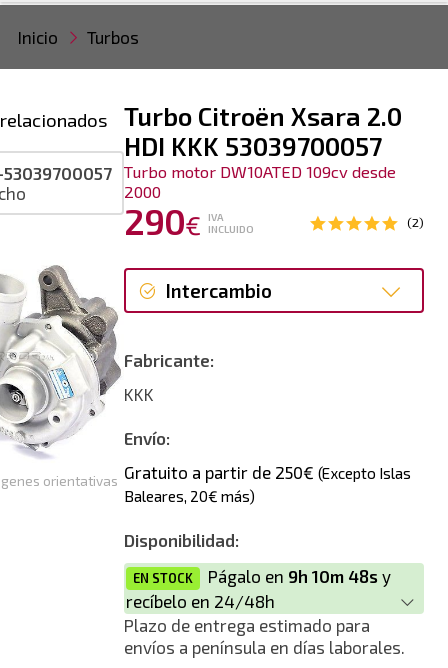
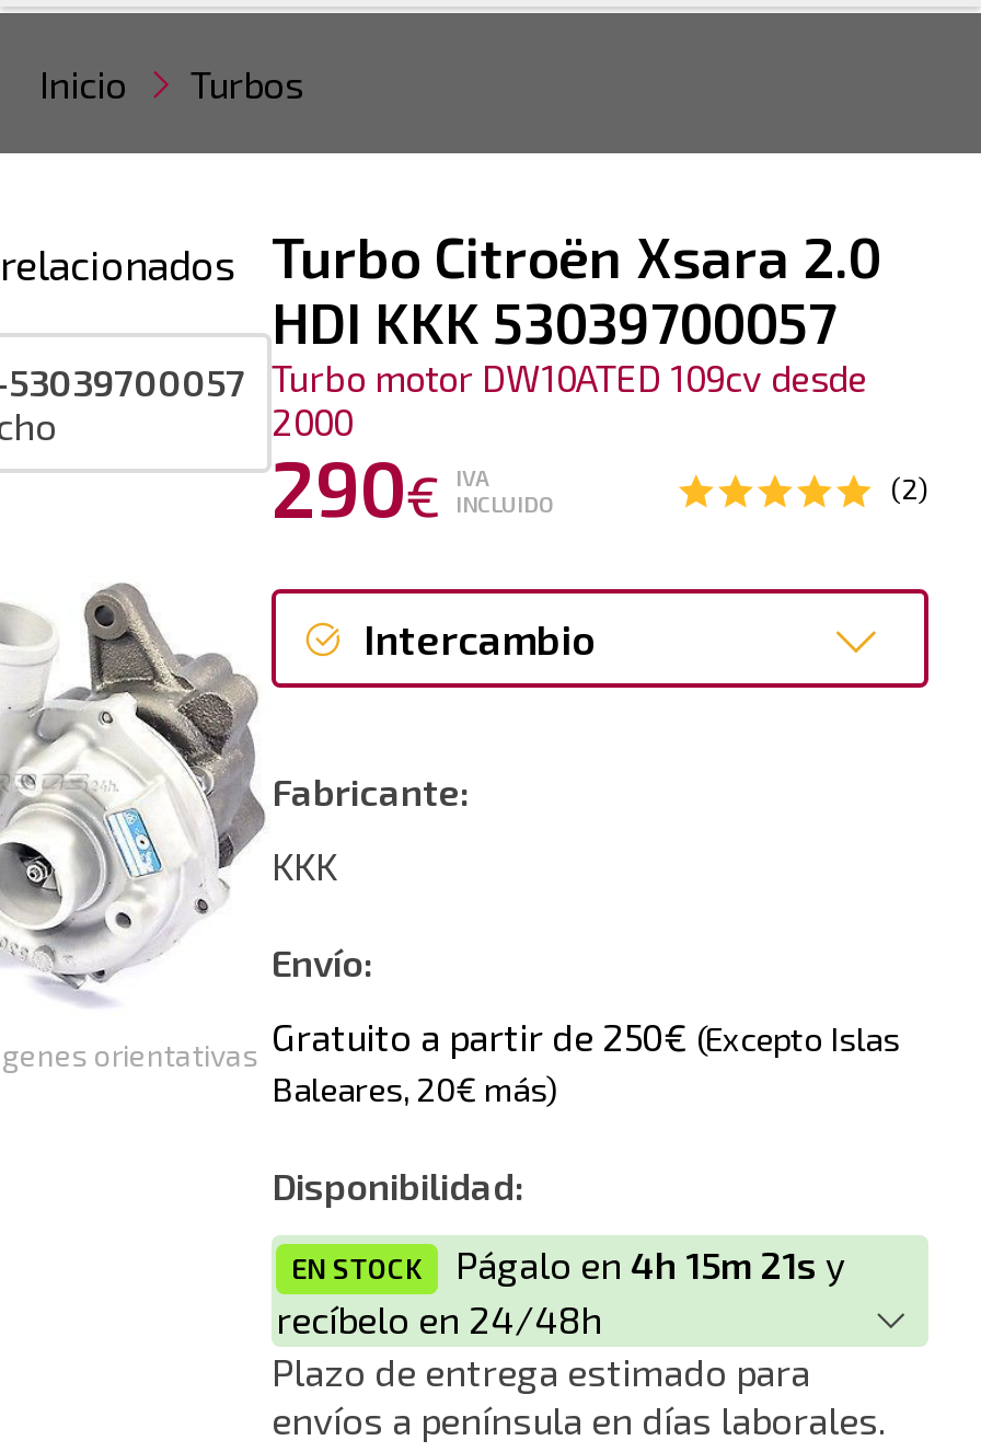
- Págalo en 9h 10m 48s y
+ Págalo en 4h 15m 21s y
